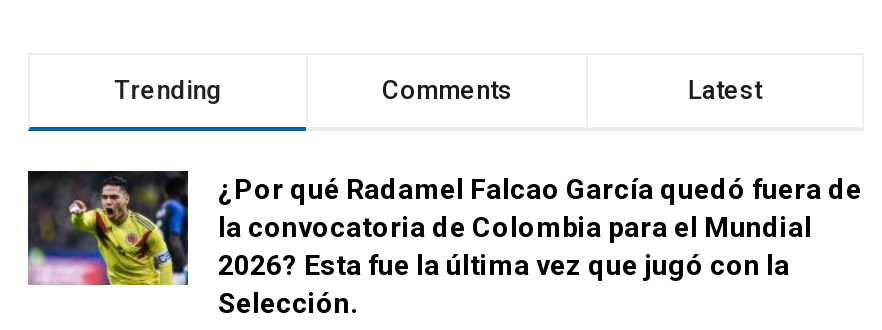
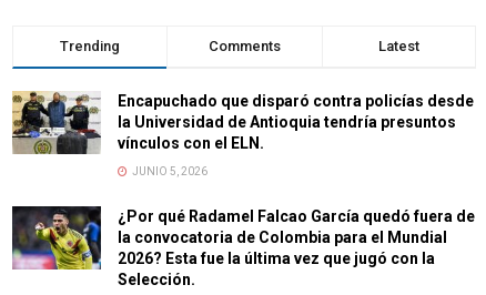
+ [image]
+ Encapuchado que disparó contra policías desde
+ la Universidad de Antioquia tendría presuntos
+ vínculos con el ELN.
+ JUNIO 5, 2026
